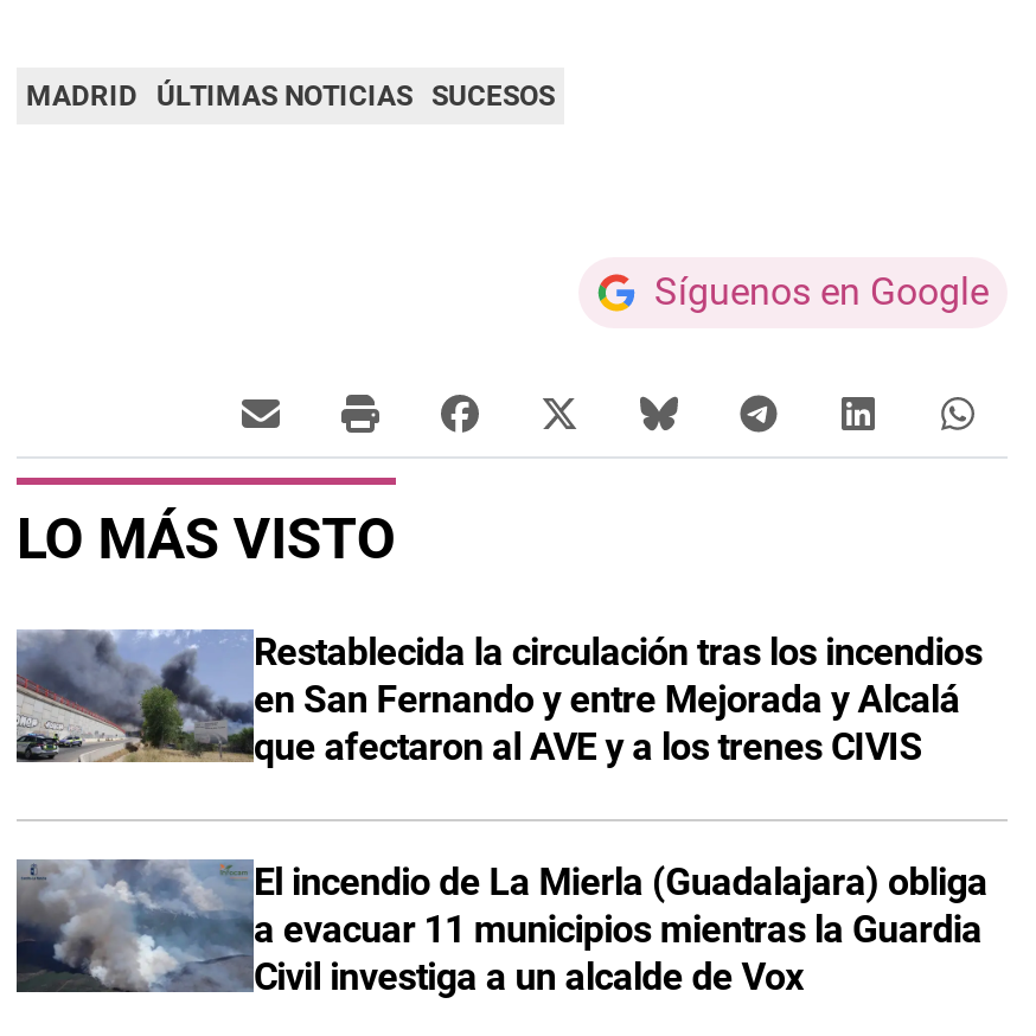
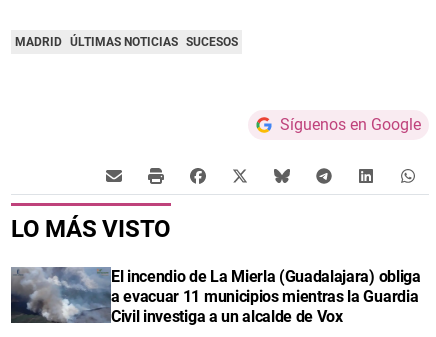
- [image]
- Restablecida la circulación tras los incendios
- en San Fernando y entre Mejorada y Alcalá
- que afectaron al AVE y a los trenes CIVIS
